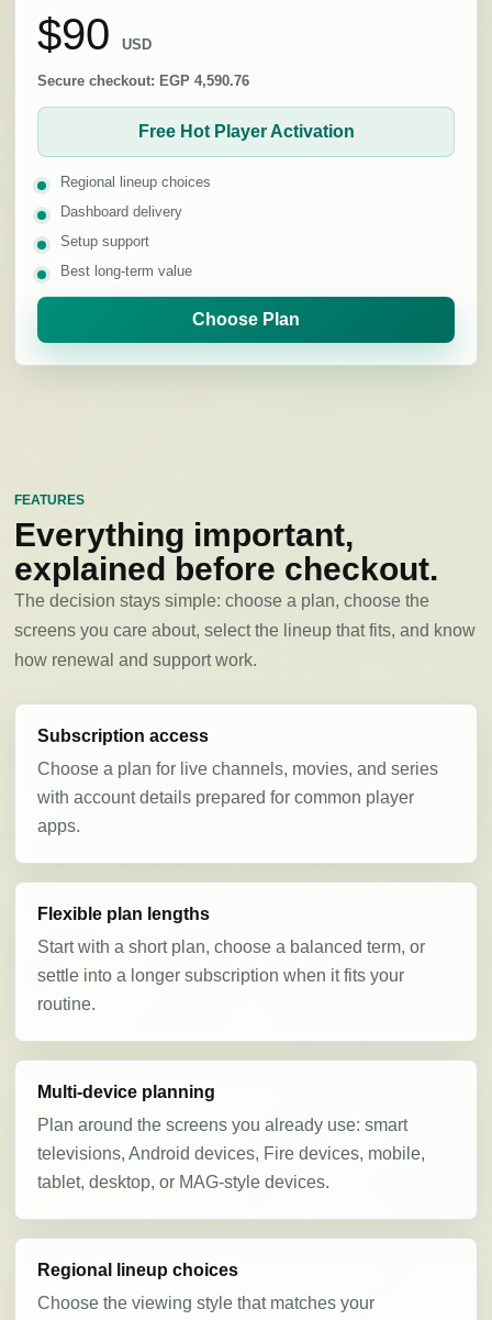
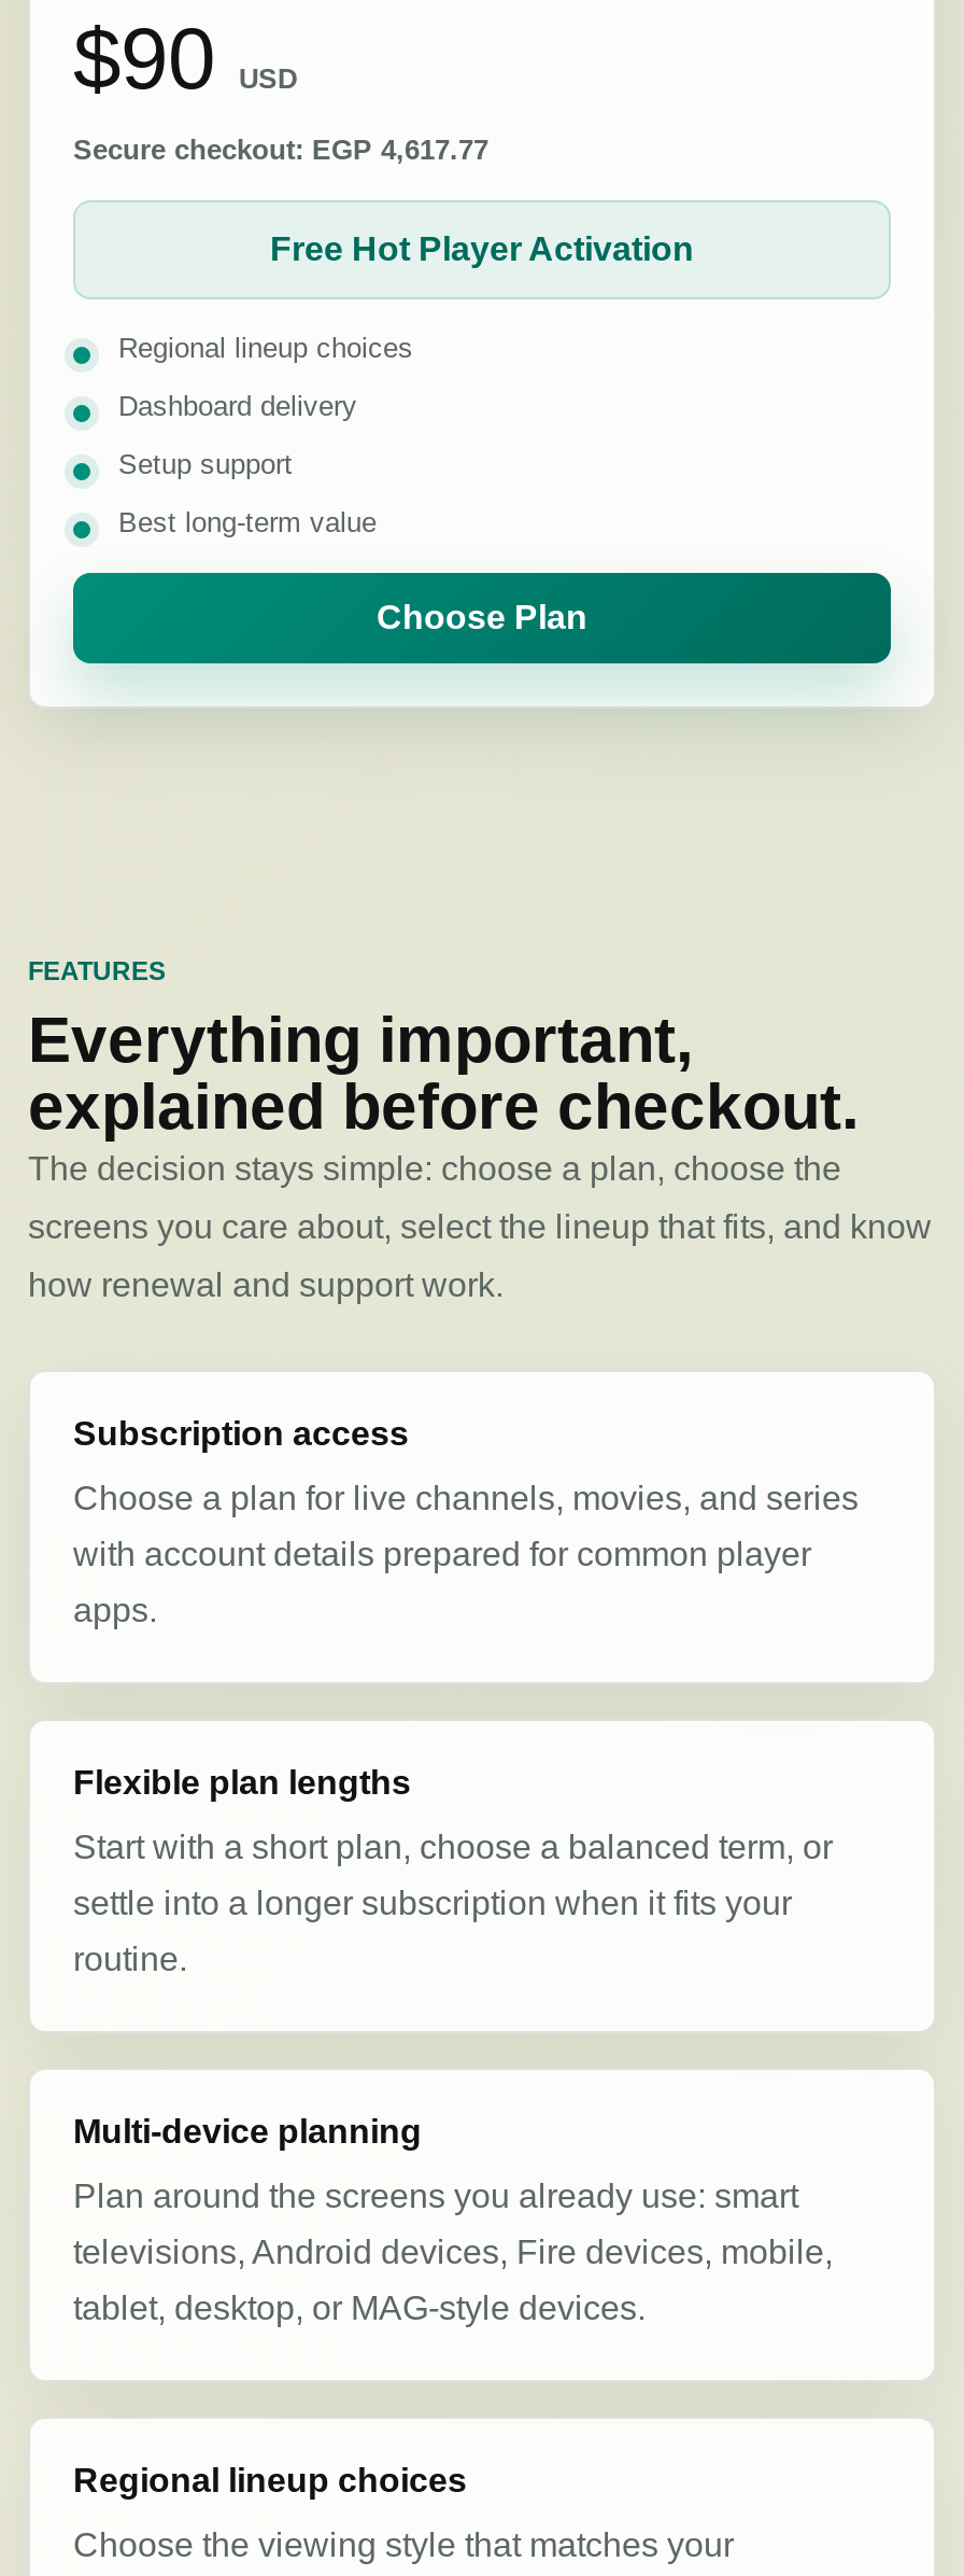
- Secure checkout: EGP 4,590.76
+ Secure checkout: EGP 4,617.77
